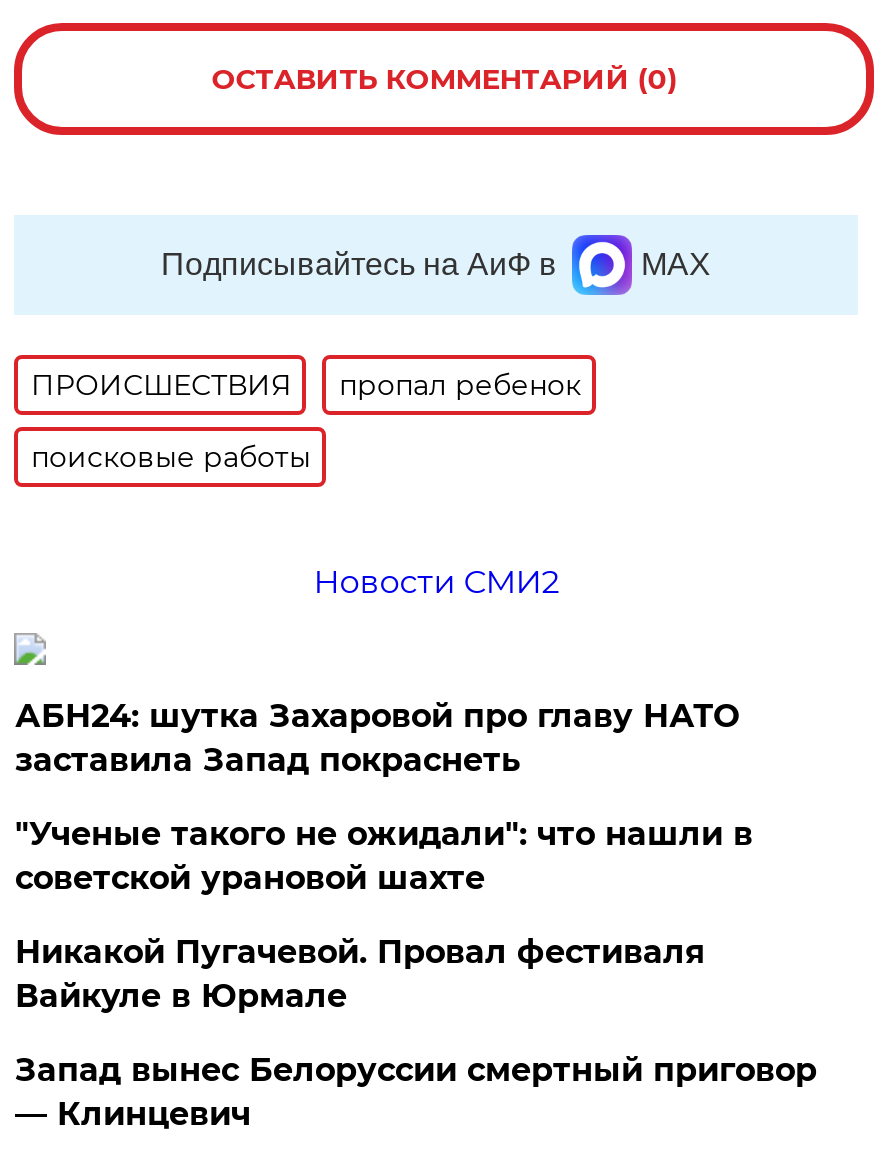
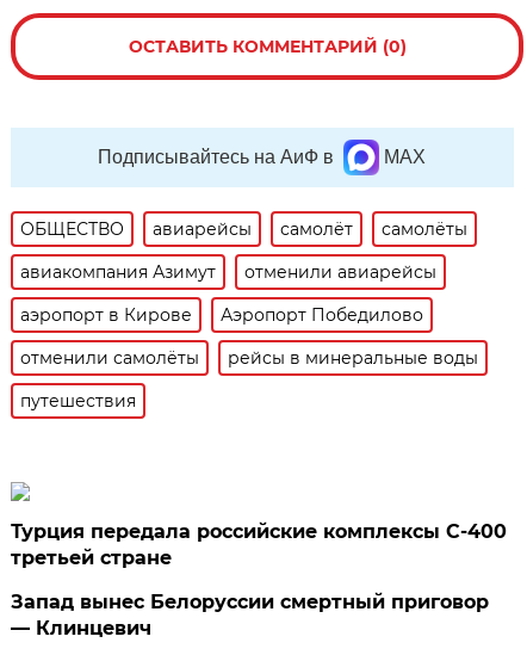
- ПРОИСШЕСТВИЯ
- пропал ребенок
+ ОБЩЕСТВО
+ авиарейсы
+ самолёт
+ самолёты

- поисковые работы
+ авиакомпания Азимут
+ отменили авиарейсы

- Новости СМИ2
+ аэропорт в Кирове
+ Аэропорт Победилово

- АБН24: шутка Захаровой про главу НАТО
- заставила Запад покраснеть
+ отменили самолёты
+ рейсы в минеральные воды

- "Ученые такого не ожидали": что нашли в
- советской урановой шахте
+ путешествия

- Никакой Пугачевой. Провал фестиваля
- Вайкуле в Юрмале
+ Турция передала российские комплексы С-400
+ третьей стране
